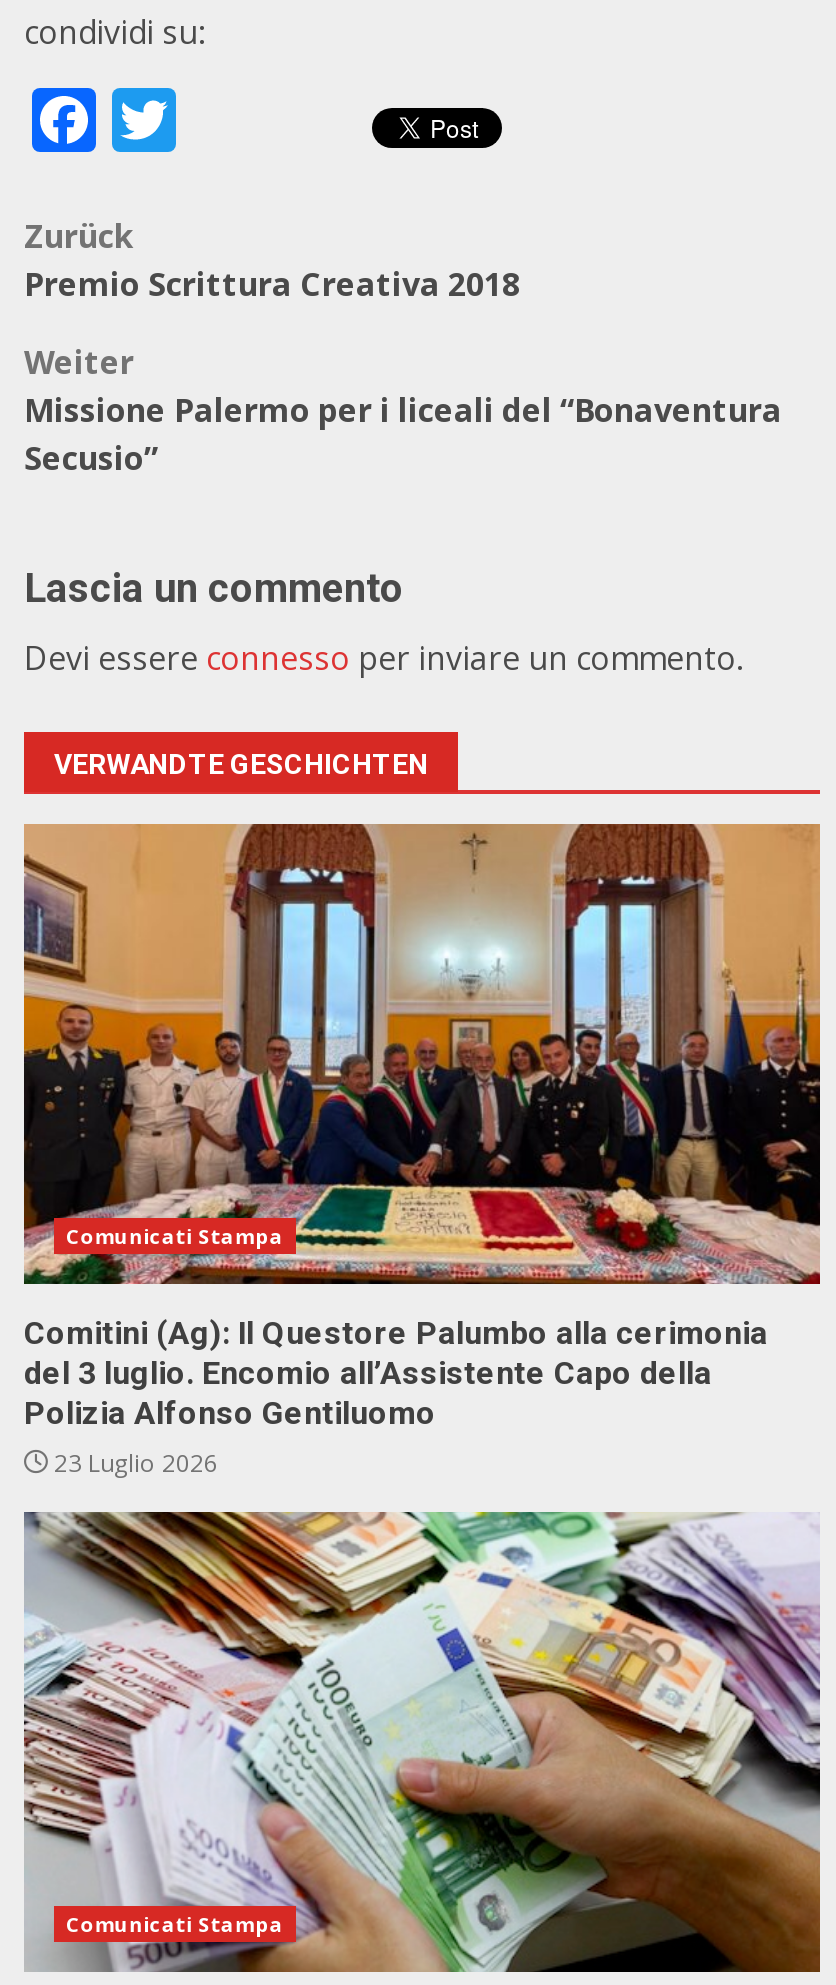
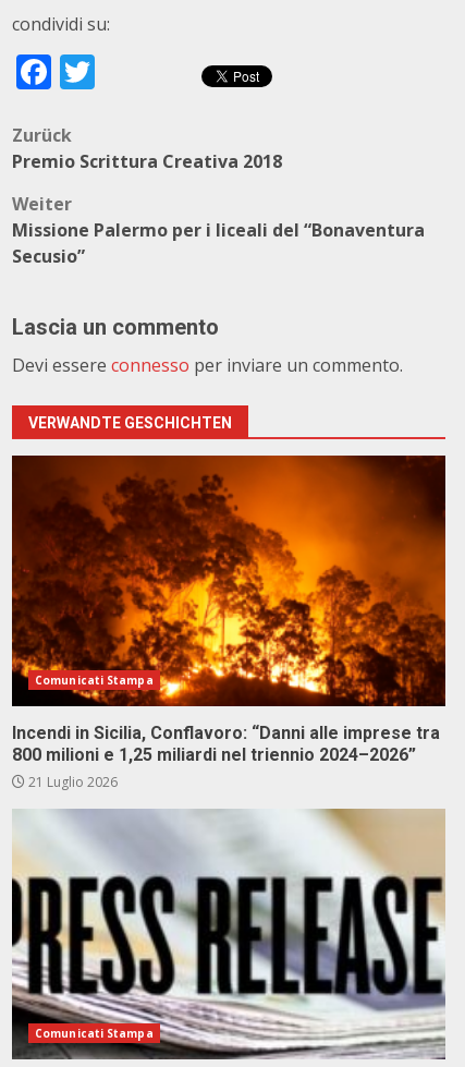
- [image]
- Comitini (Ag): Il Questore Palumbo alla cerimonia
- del 3 luglio. Encomio all’Assistente Capo della
- Polizia Alfonso Gentiluomo
- 23 Luglio 2026
+ [image]
+ Incendi in Sicilia, Conflavoro: “Danni alle imprese tra
+ 800 milioni e 1,25 miliardi nel triennio 2024–2026”
+ 21 Luglio 2026

- [image]
+ [image]
